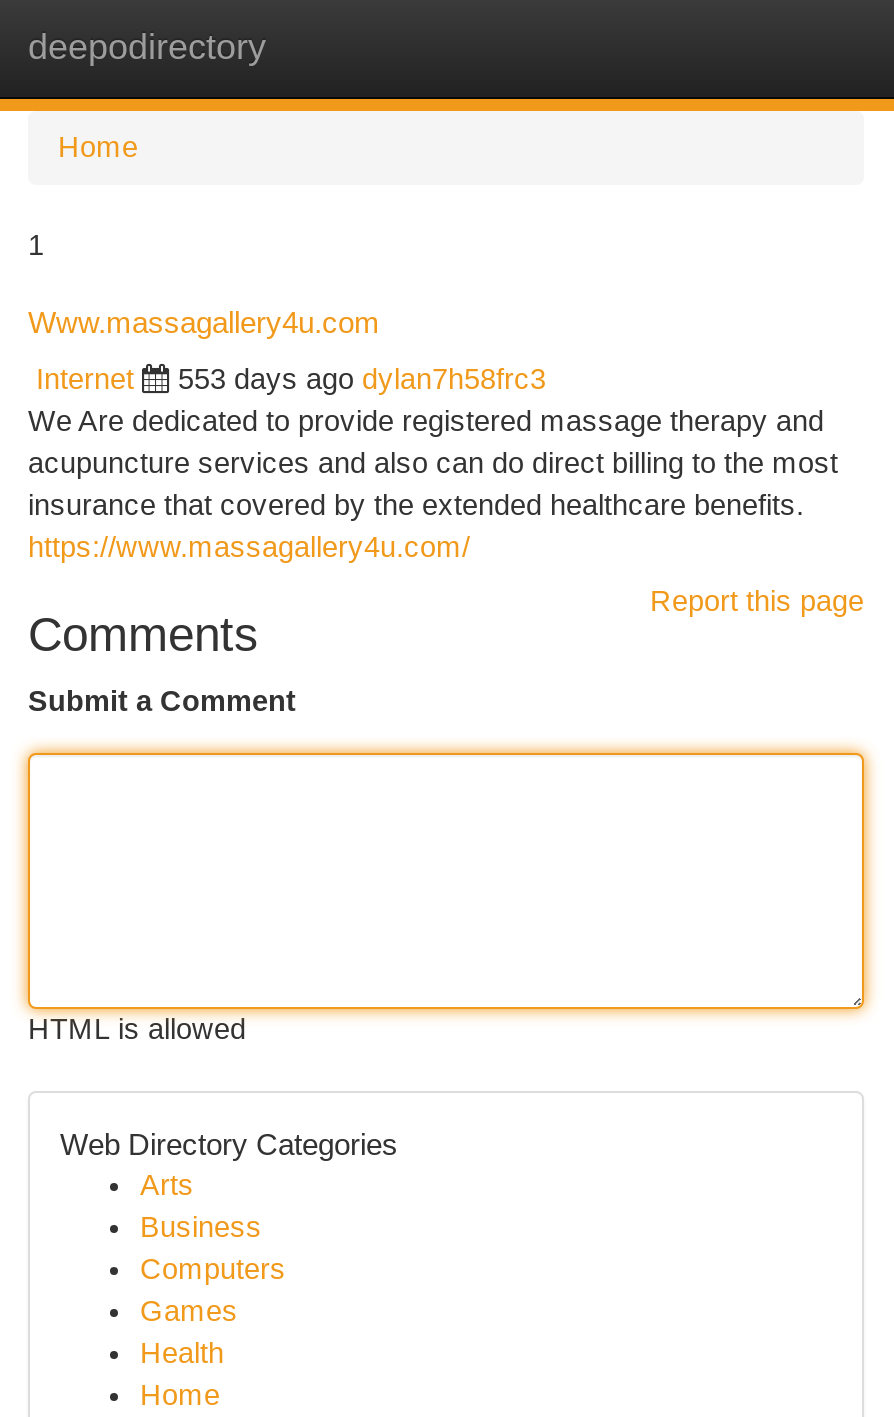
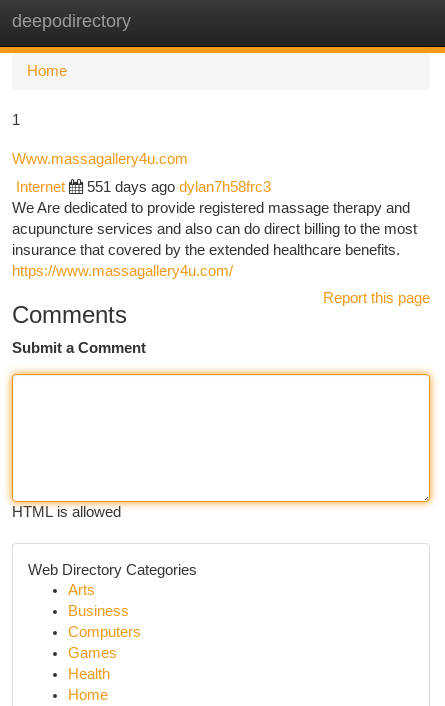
- 553 days ago dylan7h58frc3
+ 551 days ago dylan7h58frc3
